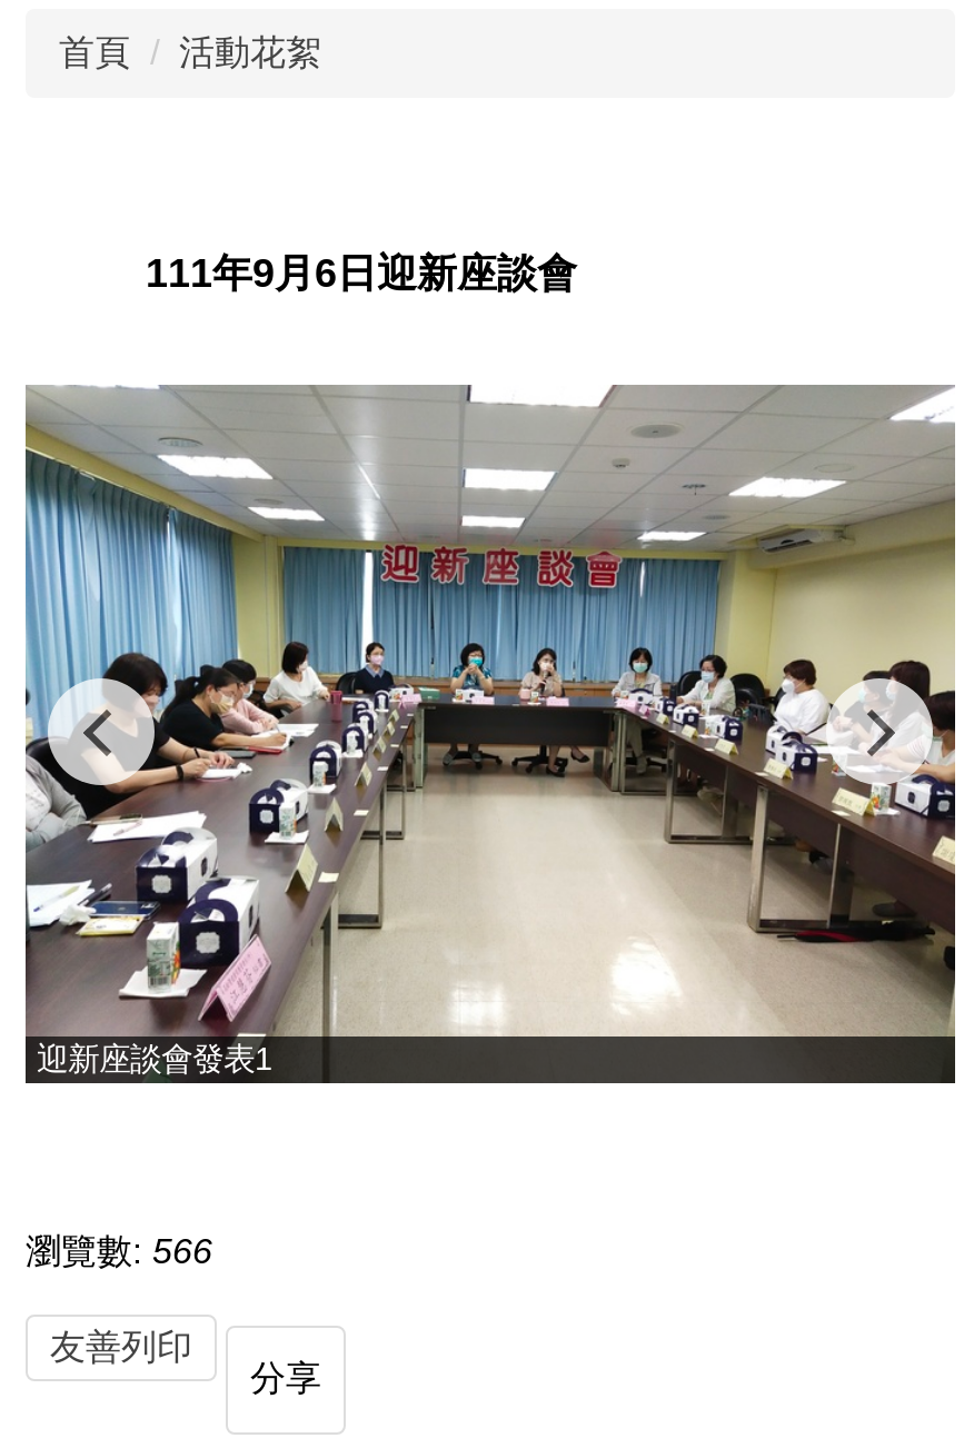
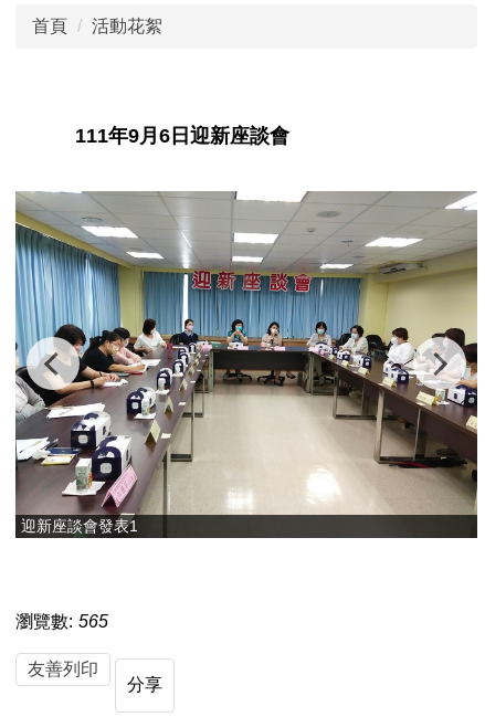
- 瀏覽數: 566
+ 瀏覽數: 565
